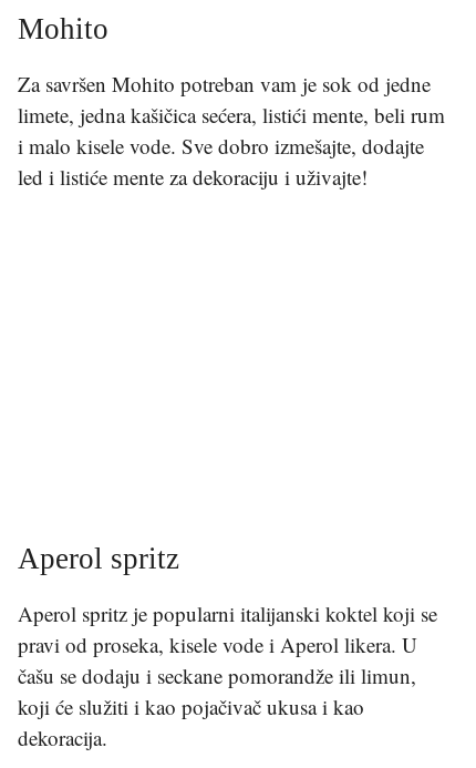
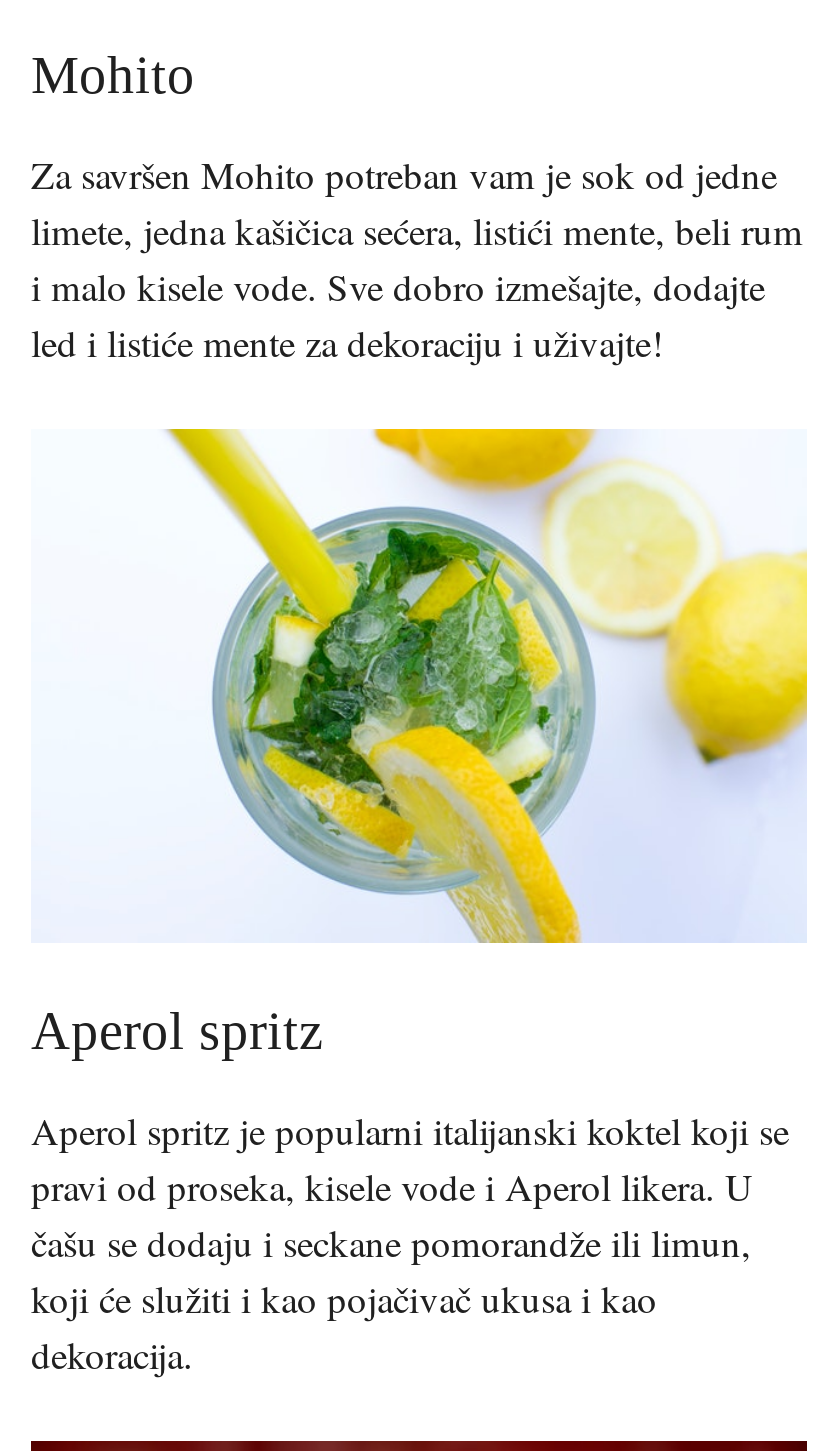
+ [image]
